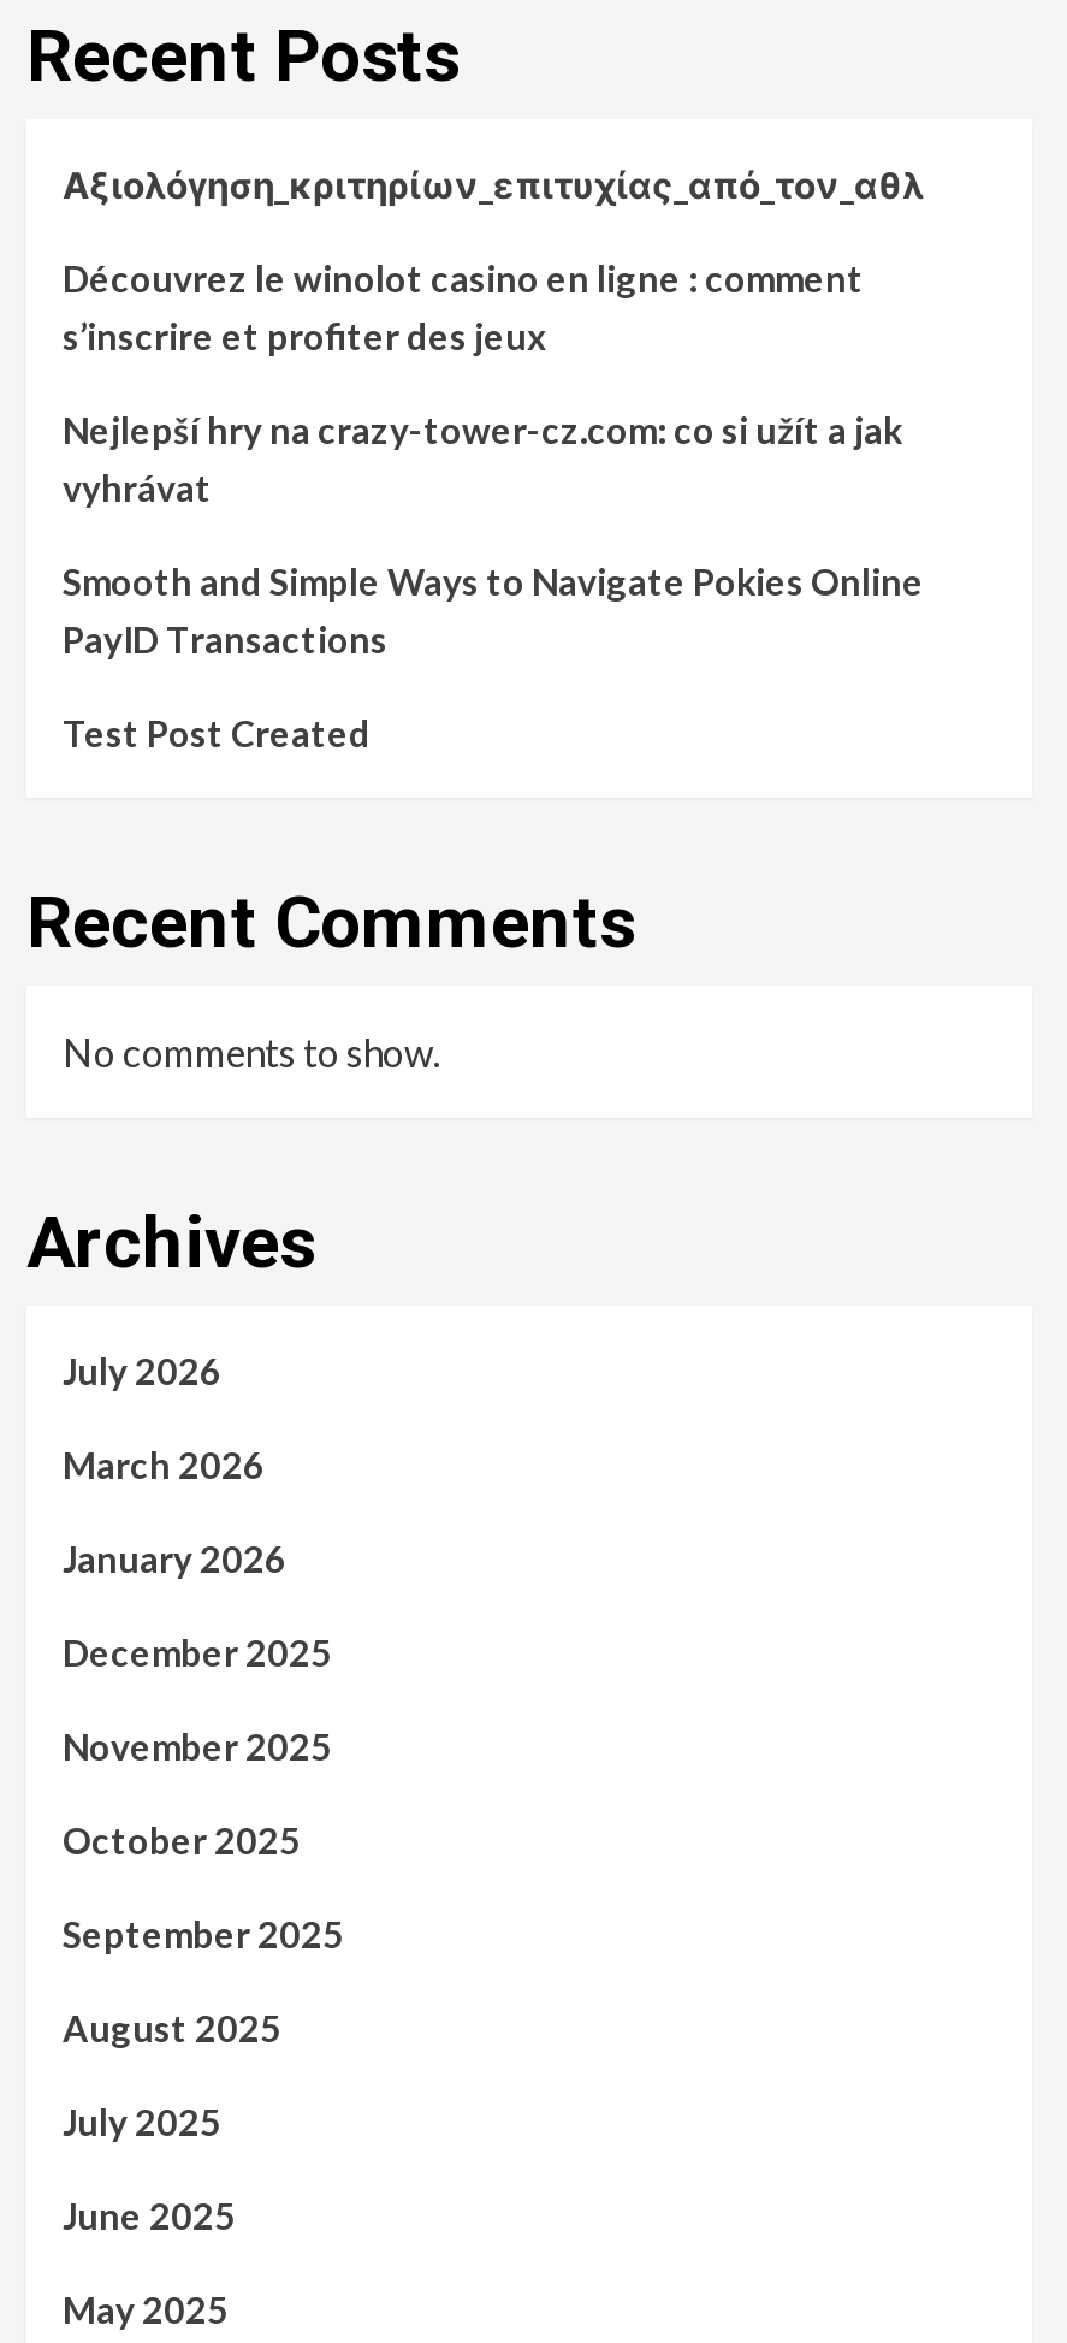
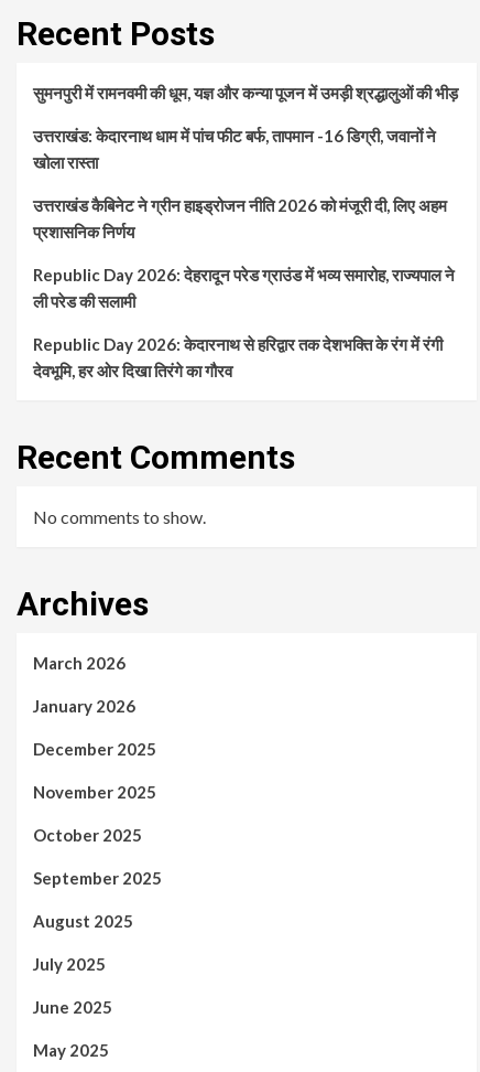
- Αξιολόγηση_κριτηρίων_επιτυχίας_από_τον_αθλ
+ सुमनपुरी में रामनवमी की धूम, यज्ञ और कन्या पूजन में उमड़ी श्रद्धालुओं की भीड़

- Découvrez le winolot casino en ligne : comment
- s’inscrire et profiter des jeux
+ उत्तराखंड: केदारनाथ धाम में पांच फीट बर्फ, तापमान -16 डिग्री, जवानों ने
+ खोला रास्ता

- Nejlepší hry na crazy-tower-cz.com: co si užít a jak
- vyhrávat
+ उत्तराखंड कैबिनेट ने ग्रीन हाइड्रोजन नीति 2026 को मंजूरी दी, लिए अहम
+ प्रशासनिक निर्णय

- Smooth and Simple Ways to Navigate Pokies Online
- PayID Transactions
+ Republic Day 2026: देहरादून परेड ग्राउंड में भव्य समारोह, राज्यपाल ने
+ ली परेड की सलामी

- Test Post Created
+ Republic Day 2026: केदारनाथ से हरिद्वार तक देशभक्ति के रंग में रंगी
+ देवभूमि, हर ओर दिखा तिरंगे का गौरव

moved down: Recent Comments | No comments to show. | Archives

- July 2026
